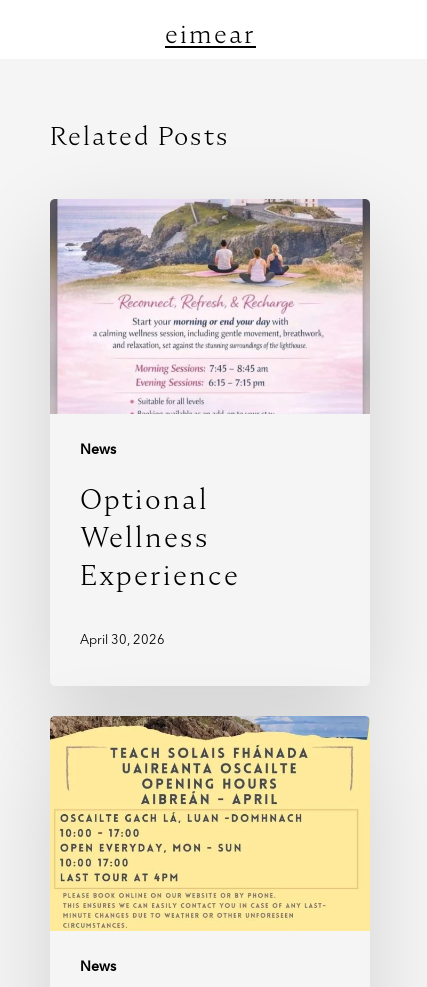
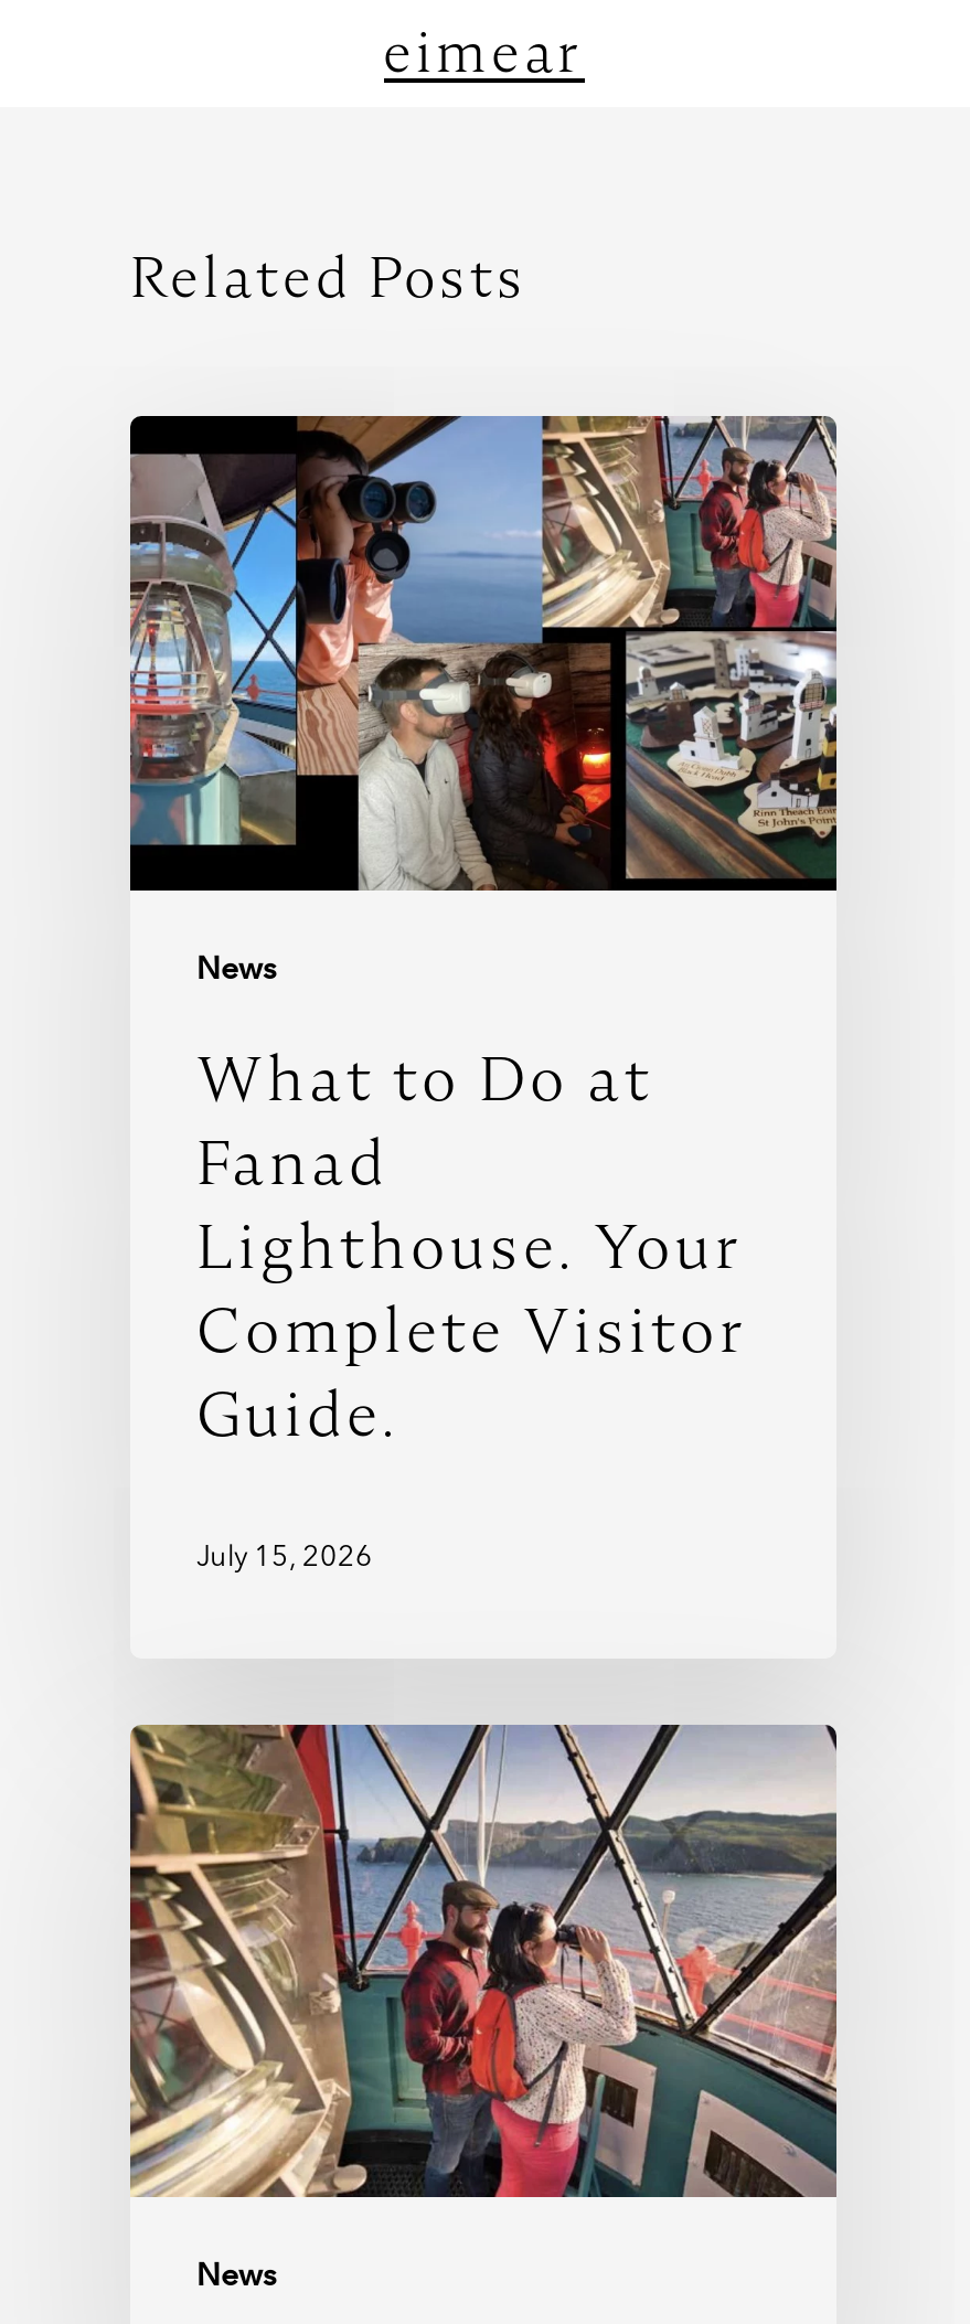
- [image]
+ [image]

- Optional
- Wellness
- Experience
+ What to Do at
+ Fanad
+ Lighthouse. Your
+ Complete Visitor
+ Guide.

- April 30, 2026
+ July 15, 2026

- [image]
+ [image]
